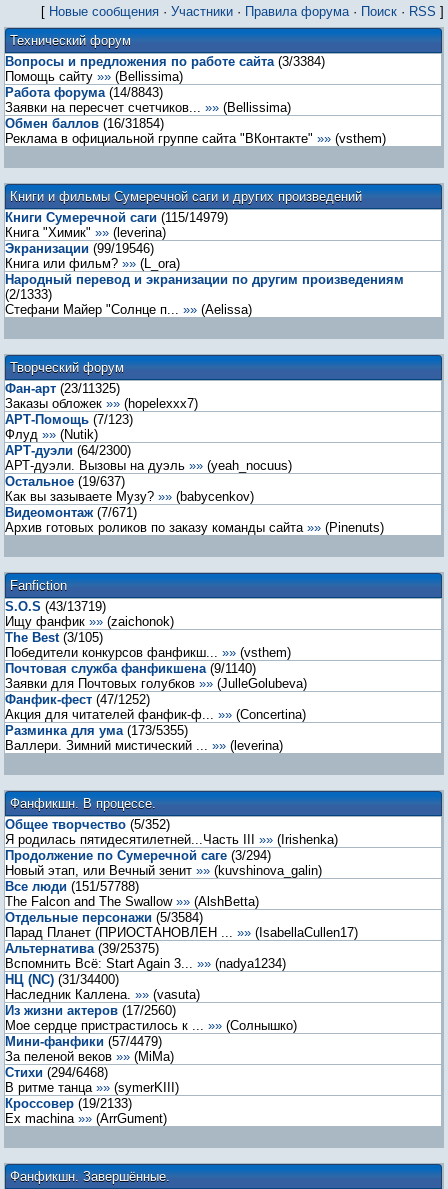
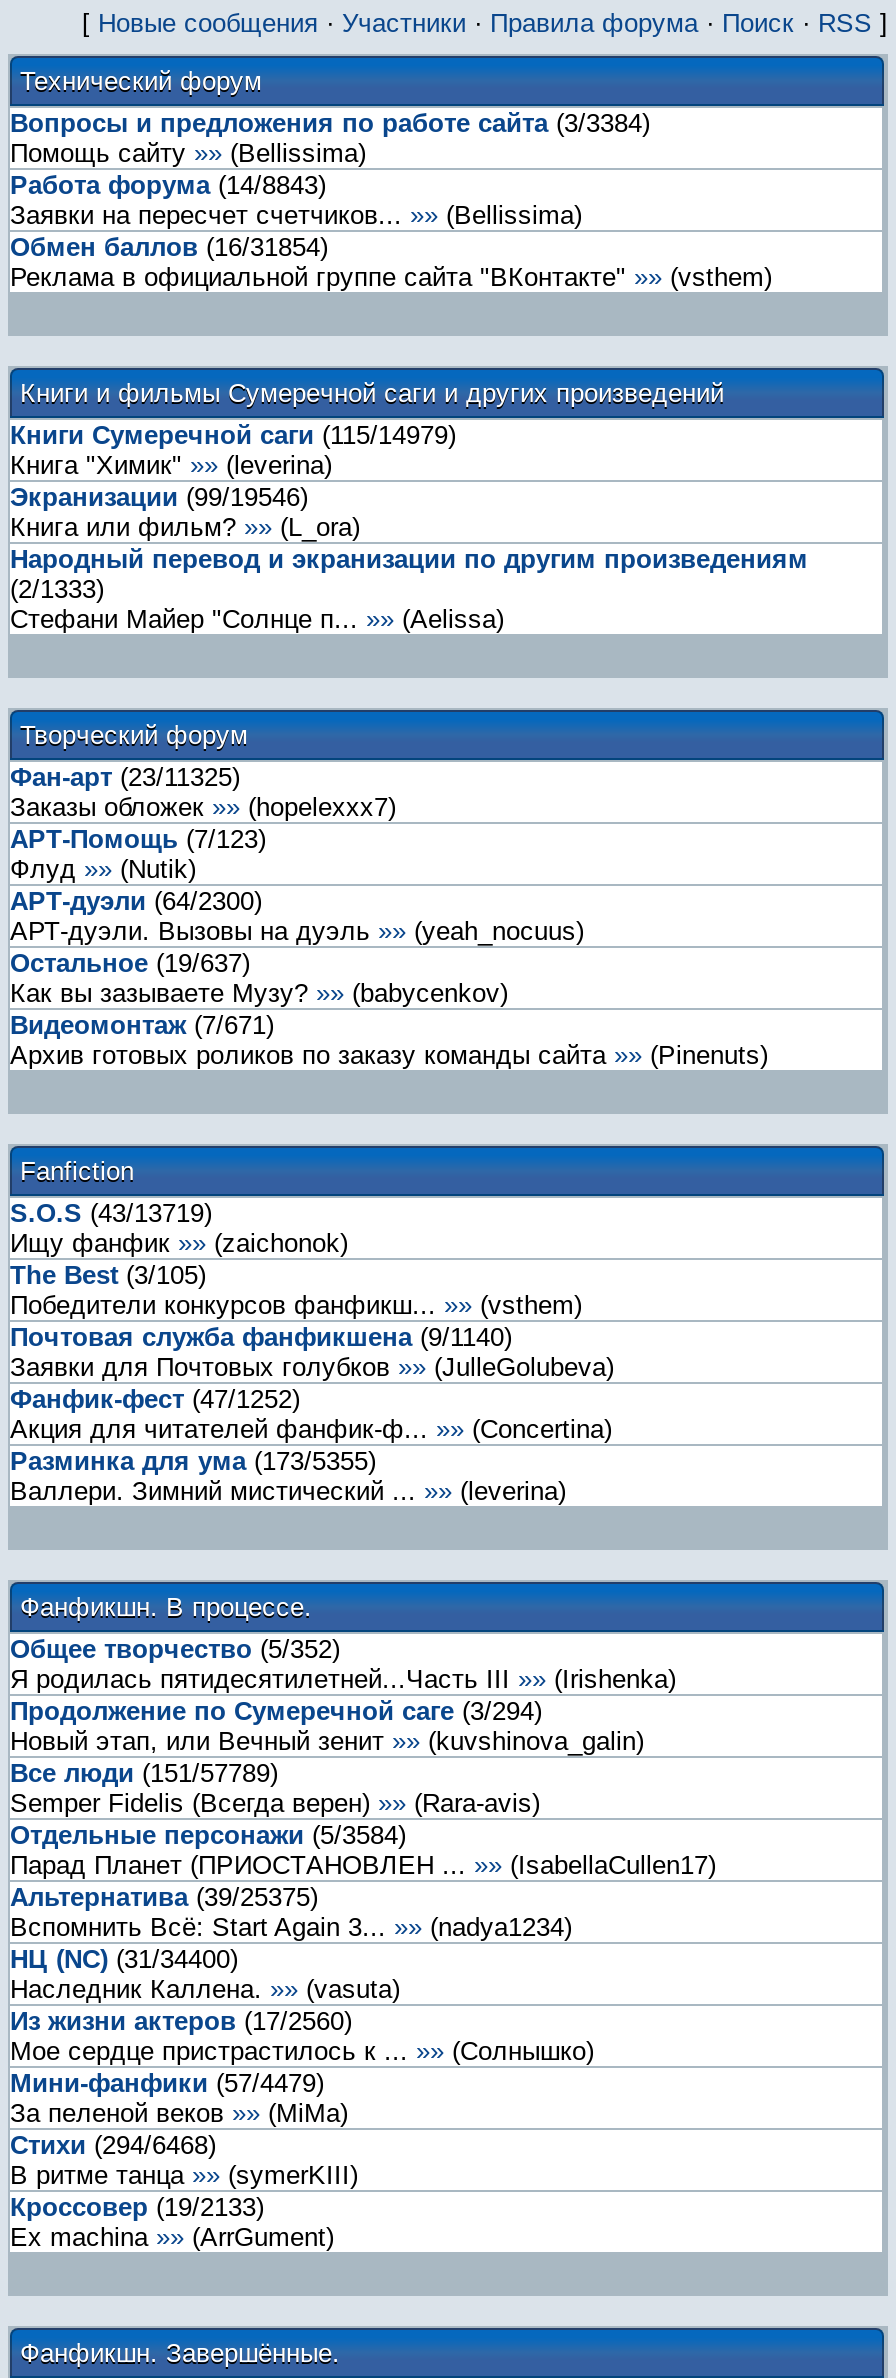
- Все люди (151/57788)
- The Falcon and The Swallow »» (AlshBetta)
+ Все люди (151/57789)
+ Semper Fidelis (Всегда верен) »» (Rara-avis)
